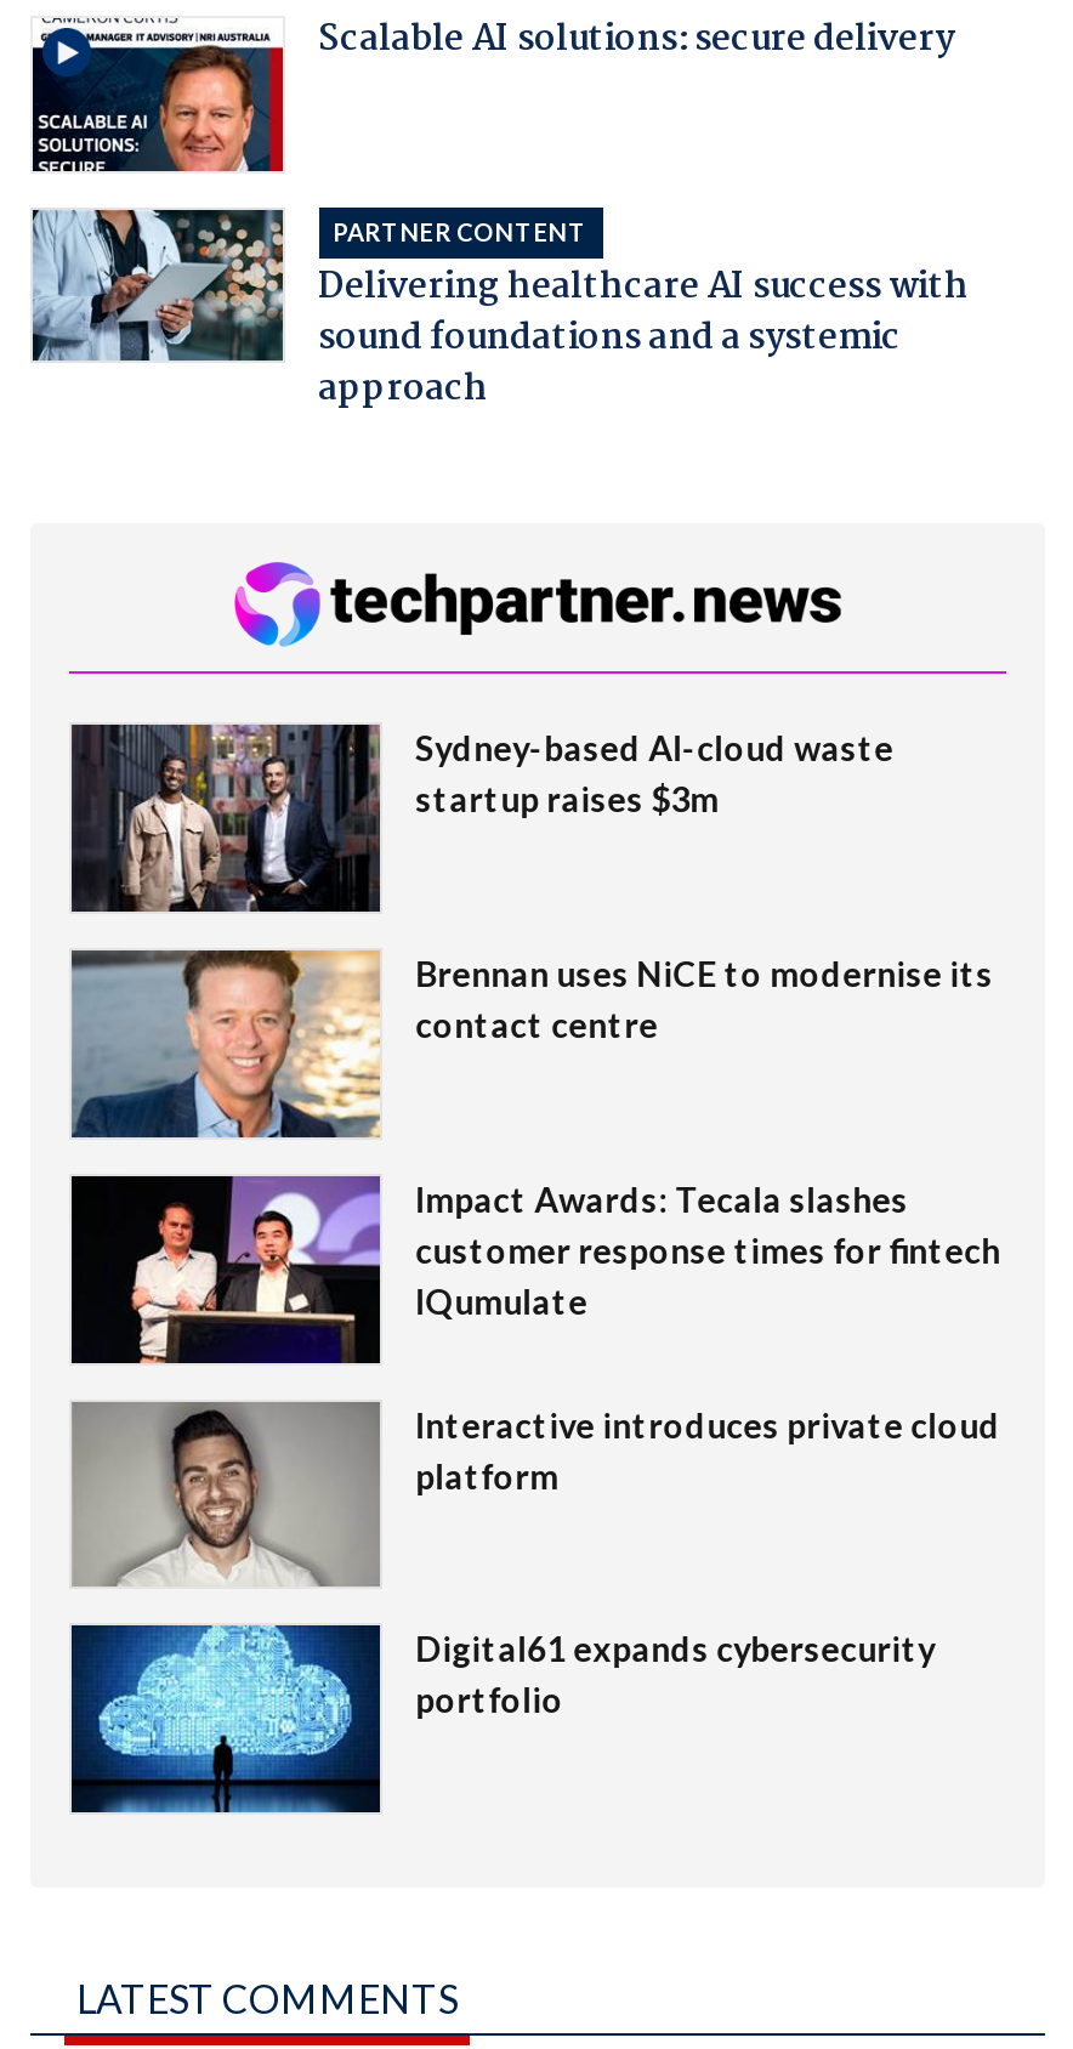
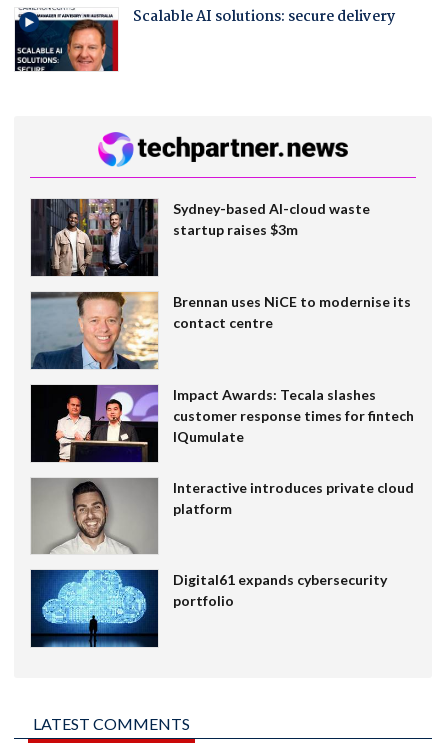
- [image]
- PARTNER CONTENT
- Delivering healthcare AI success with
- sound foundations and a systemic
- approach
